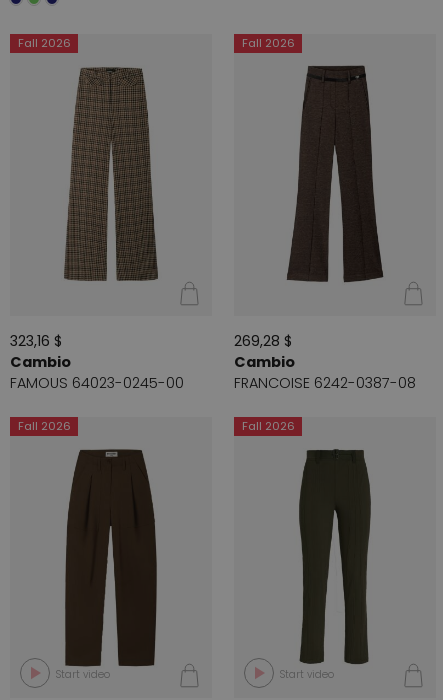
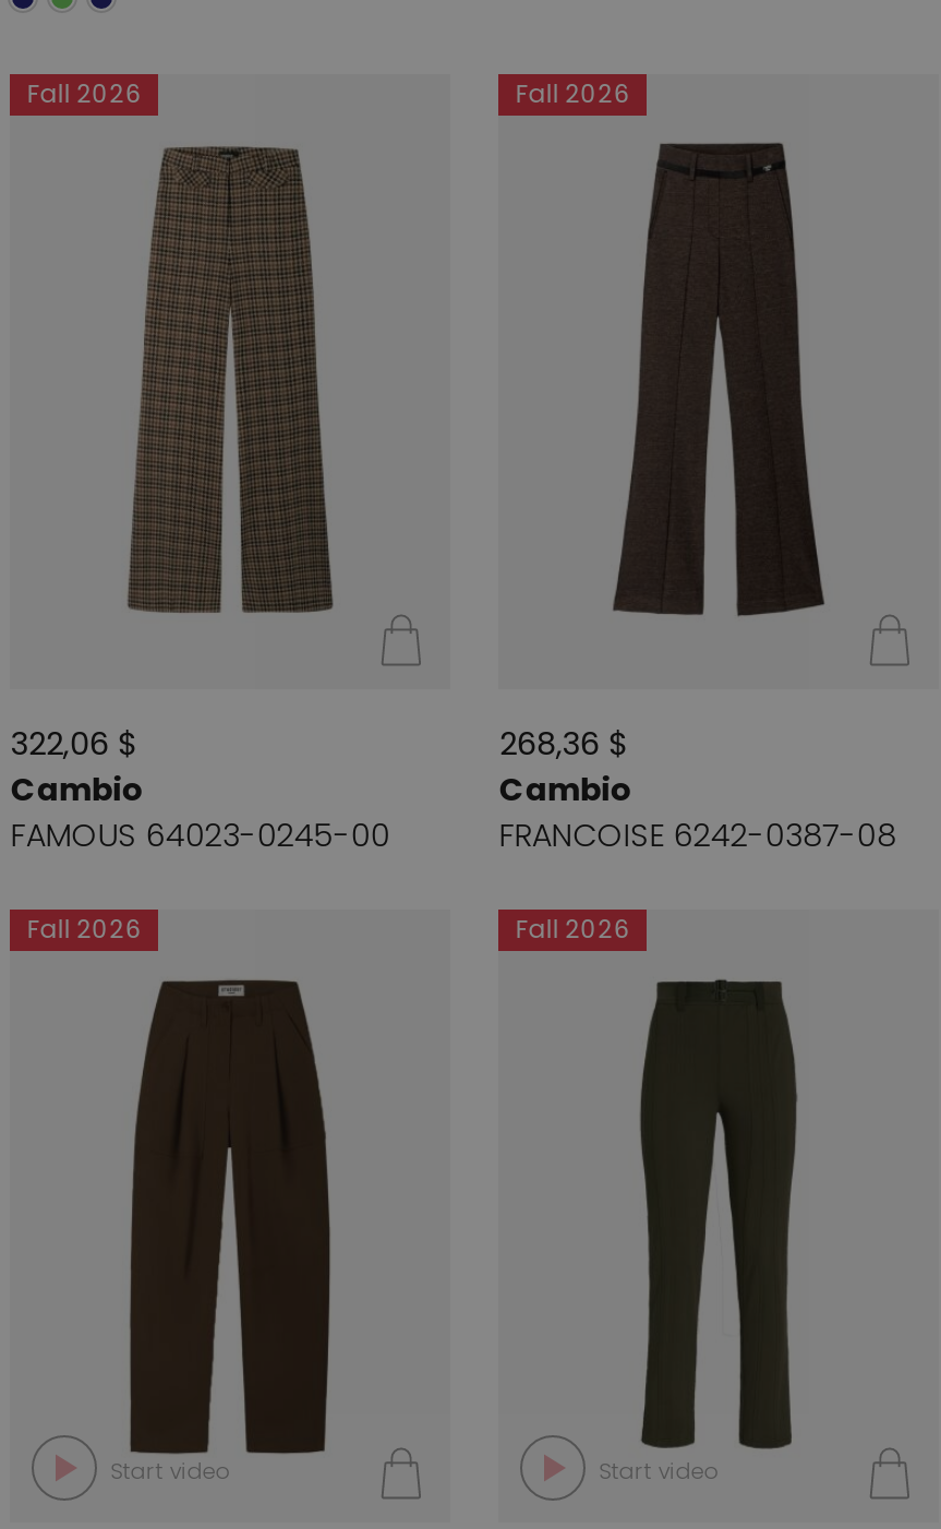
- 323,16 $
+ 322,06 $

- 269,28 $
+ 268,36 $
